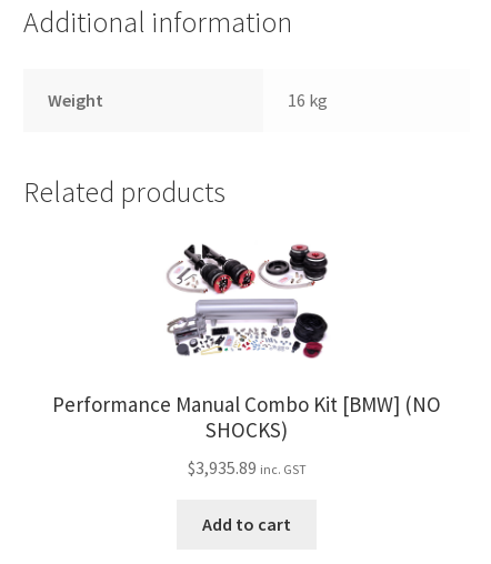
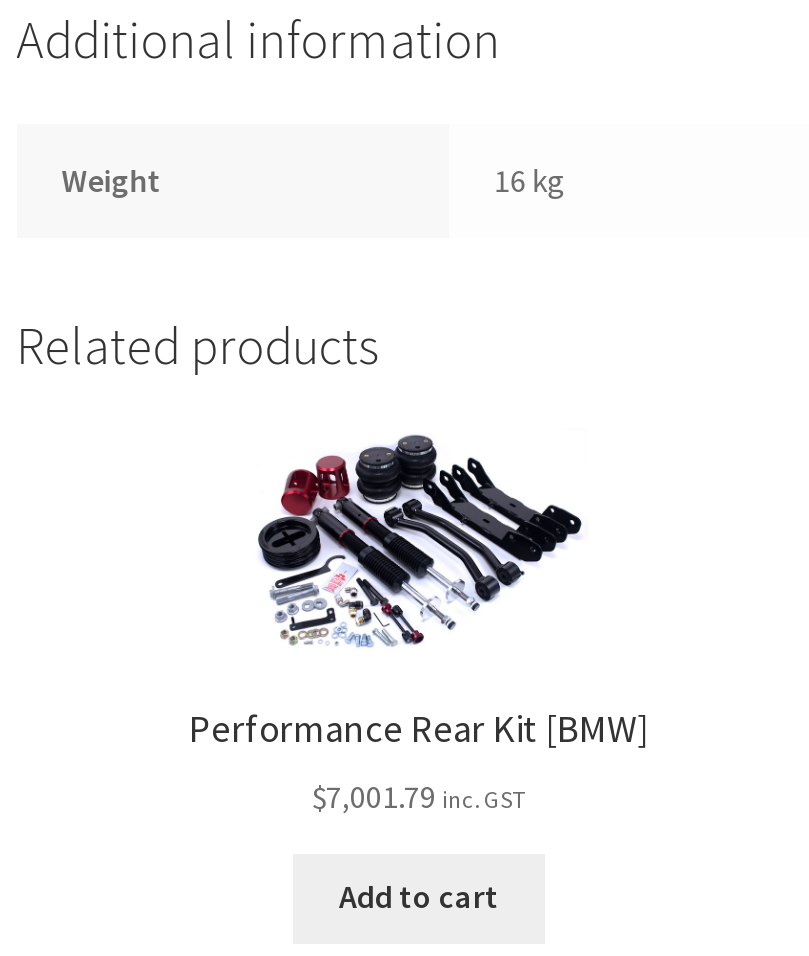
- [image]
- Performance Manual Combo Kit [BMW] (NO
- SHOCKS)
+ [image]
+ Performance Rear Kit [BMW]

- $3,935.89 inc. GST
+ $7,001.79 inc. GST
